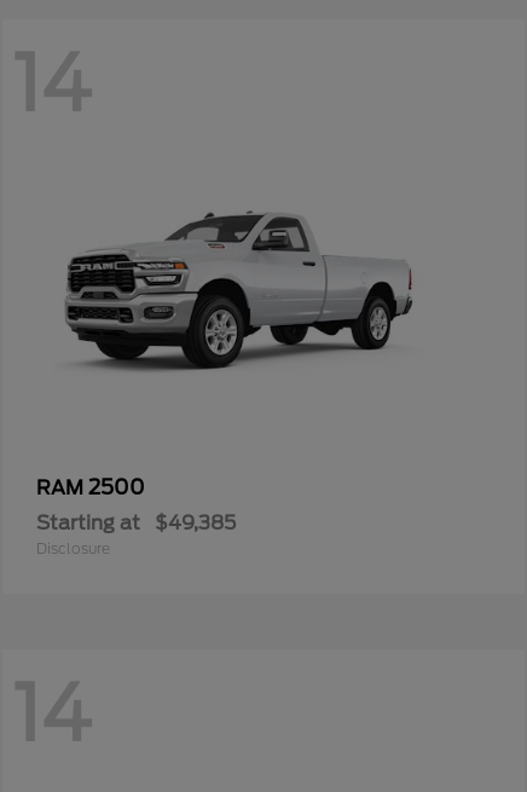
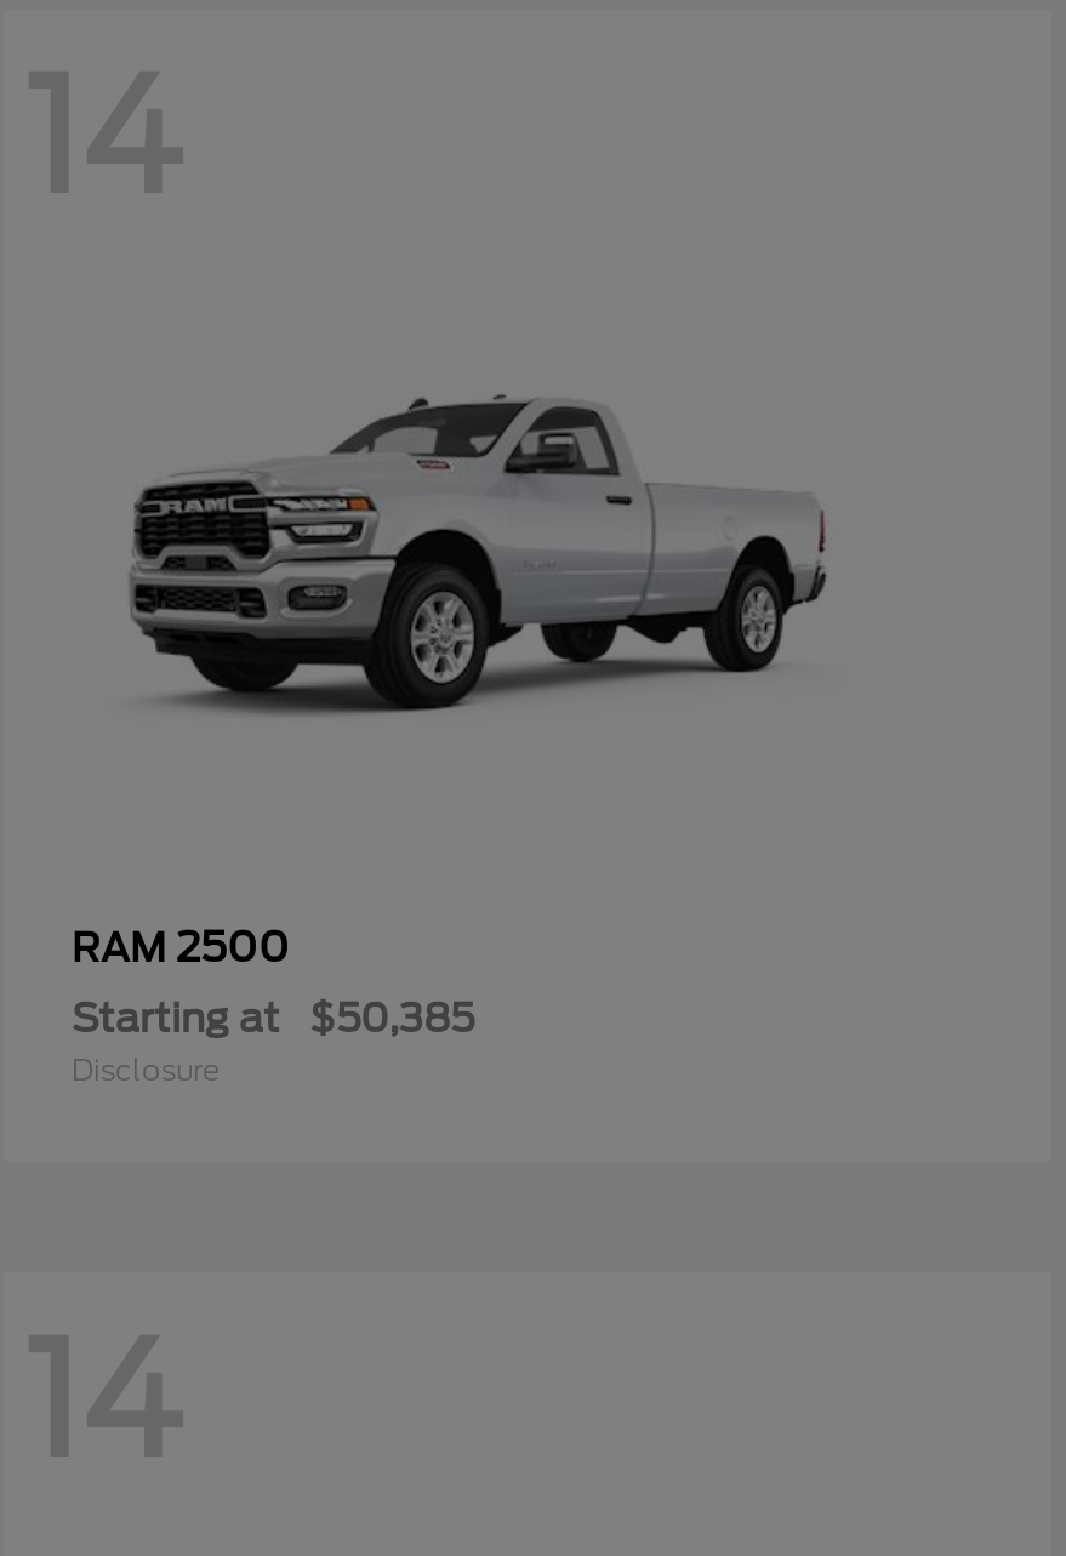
- Starting at $49,385
+ Starting at $50,385
